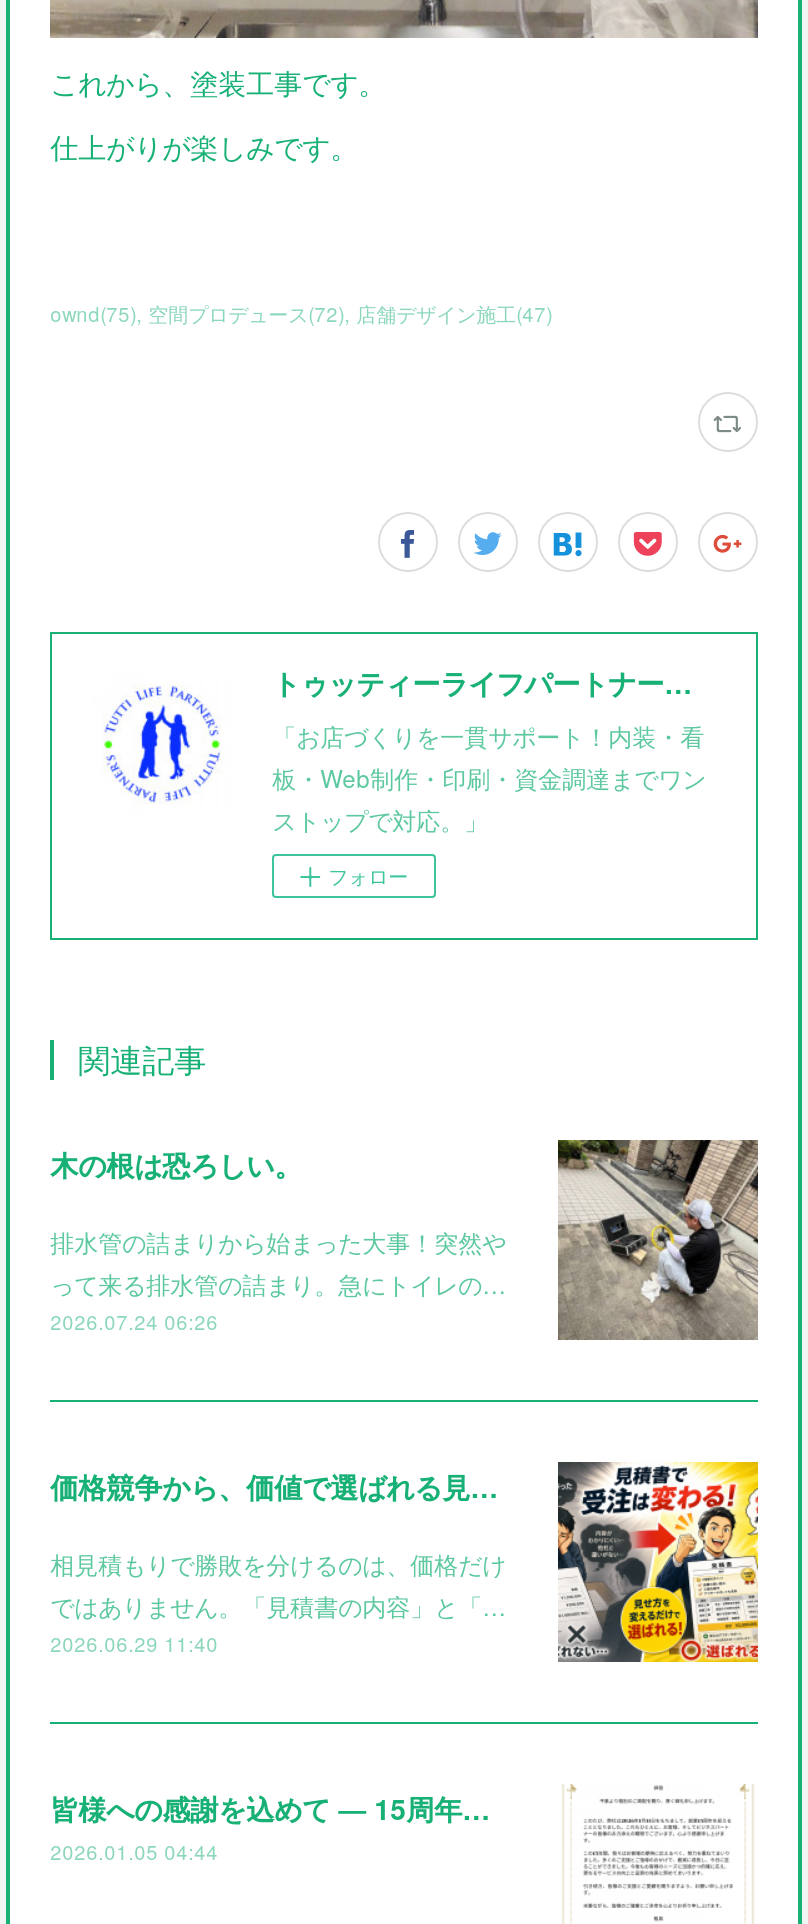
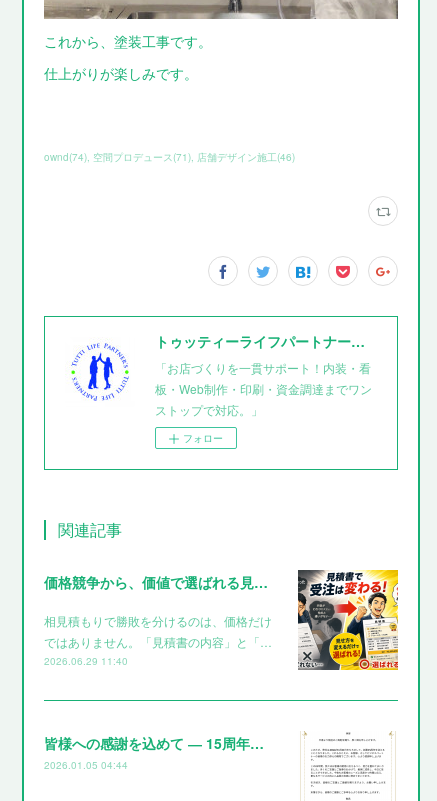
- ownd(75) 空間プロデュース(72) 店舗デザイン施工(47)
+ ownd(74) 空間プロデュース(71) 店舗デザイン施工(46)

- [image]
- 木の根は恐ろしい。
- 排水管の詰まりから始まった大事！突然や
- って来る排水管の詰まり。急にトイレの…
- 2026.07.24 06:26
